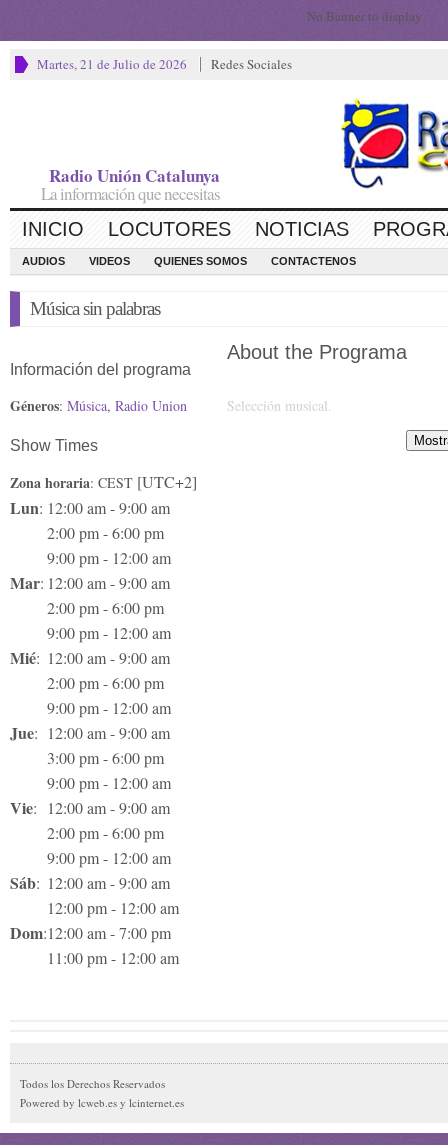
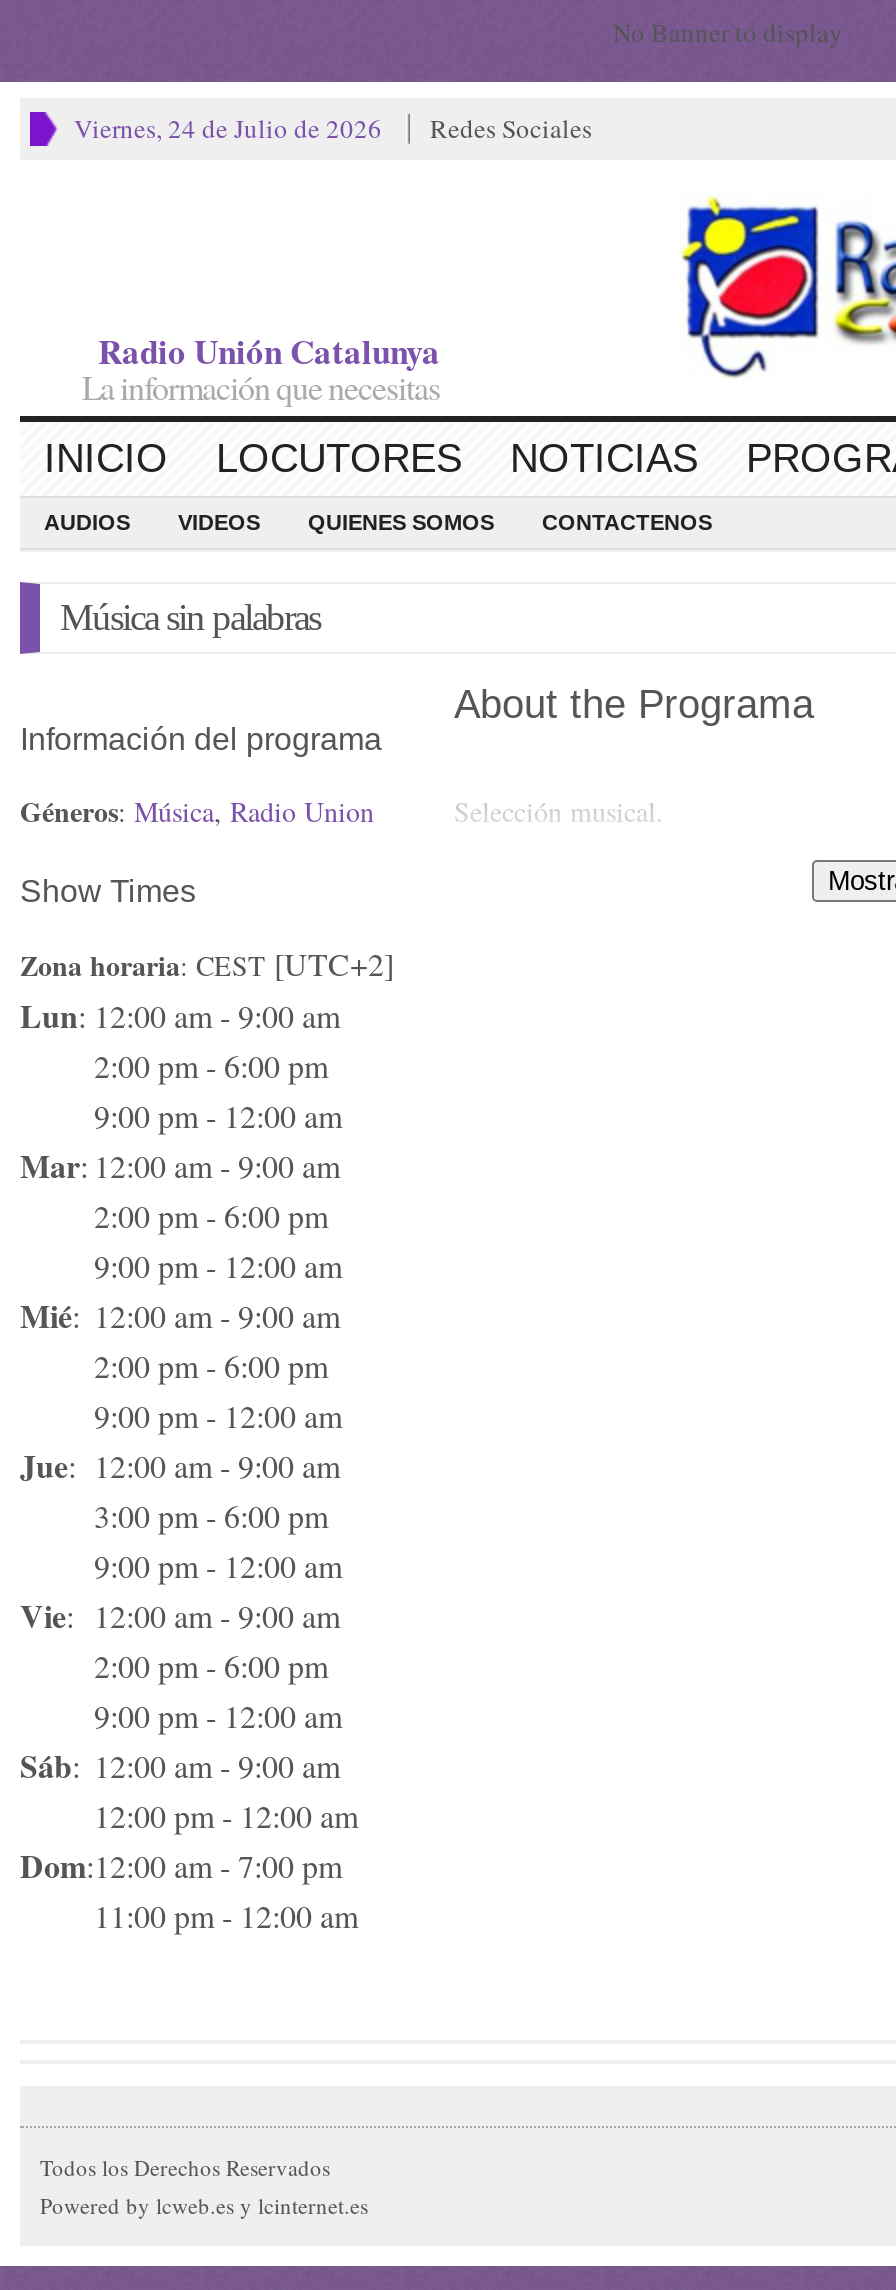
- Martes, 21 de Julio de 2026
+ Viernes, 24 de Julio de 2026
